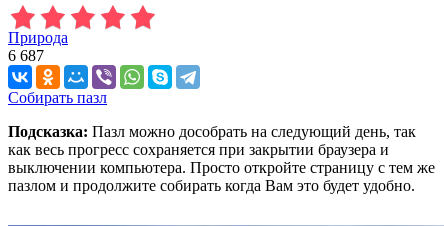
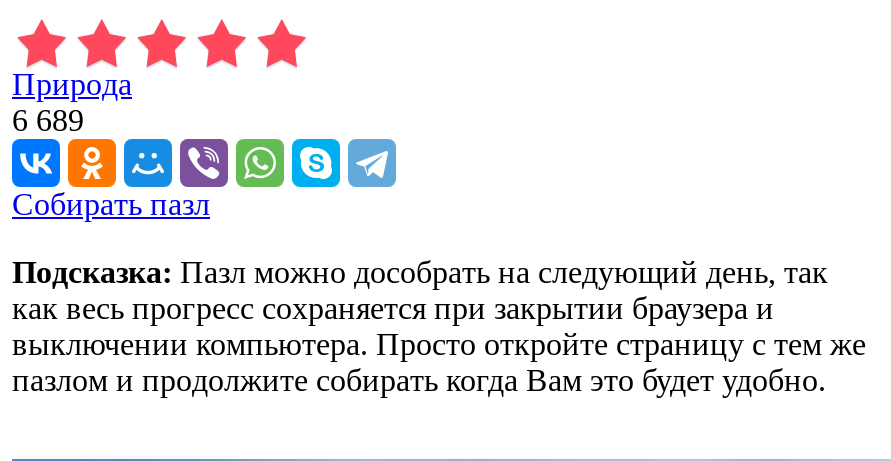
- 6 687
+ 6 689
